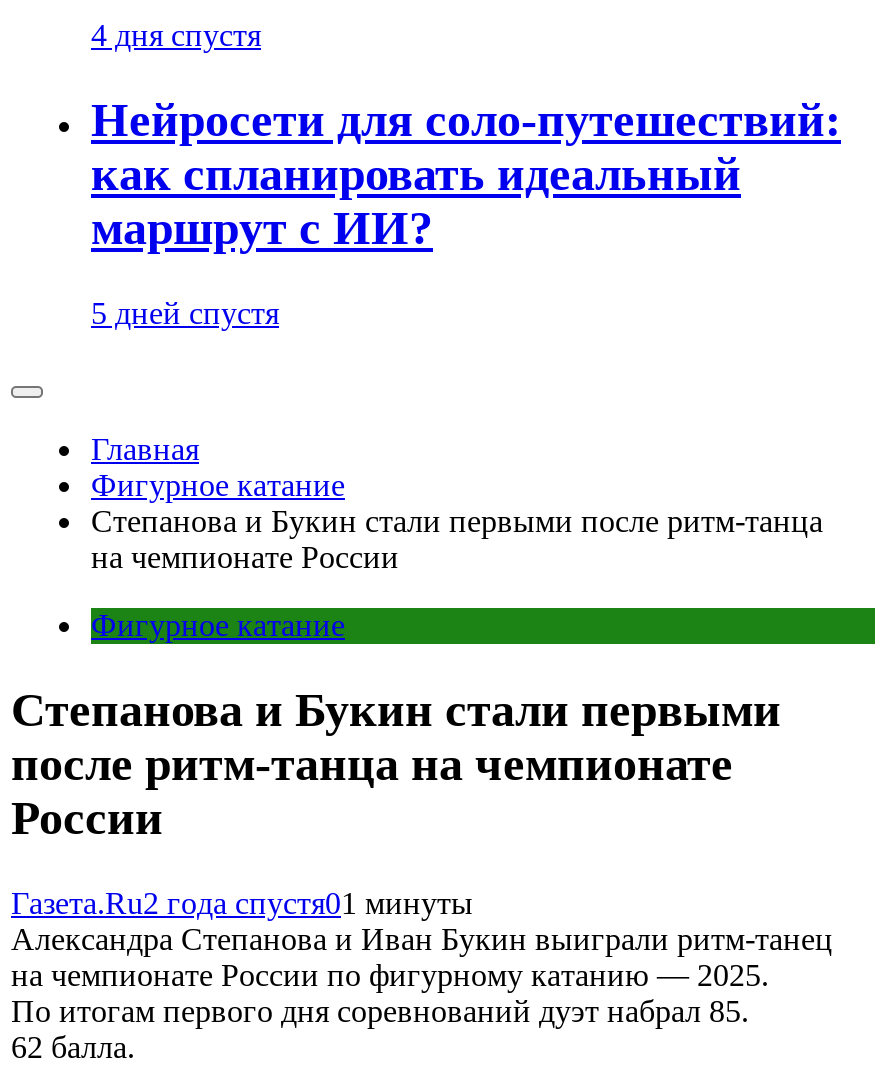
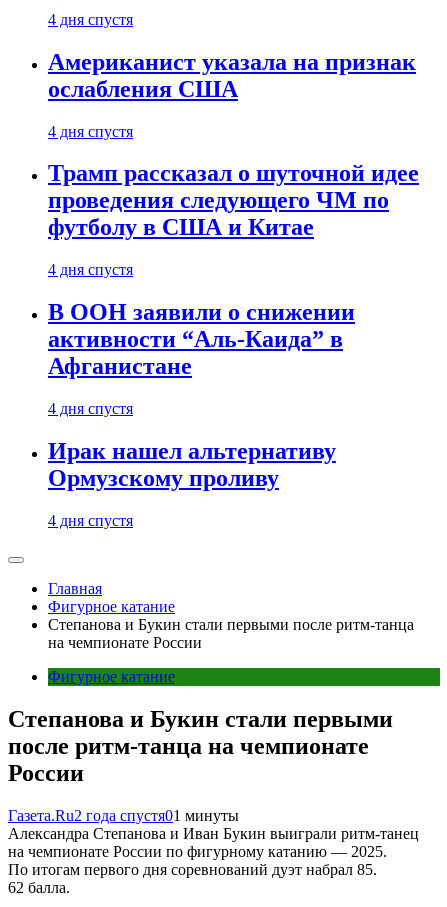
- Нейросети для соло-путешествий:
- как спланировать идеальный
- маршрут с ИИ?
- 5 дней спустя
+ Американист указала на признак
+ ослабления США
+ 4 дня спустя
+ Трамп рассказал о шуточной идее
+ проведения следующего ЧМ по
+ футболу в США и Китае
+ 4 дня спустя
+ В ООН заявили о снижении
+ активности “Аль-Каида” в
+ Афганистане
+ 4 дня спустя
+ Ирак нашел альтернативу
+ Ормузскому проливу
+ 4 дня спустя
